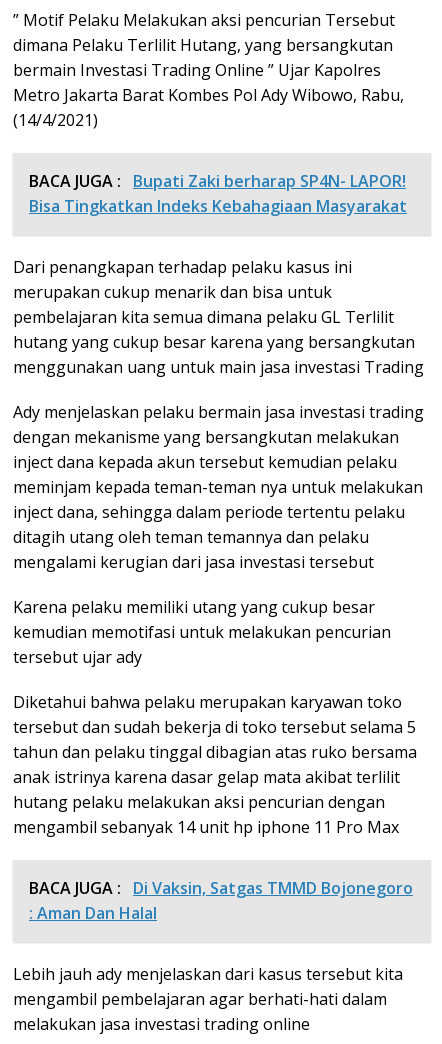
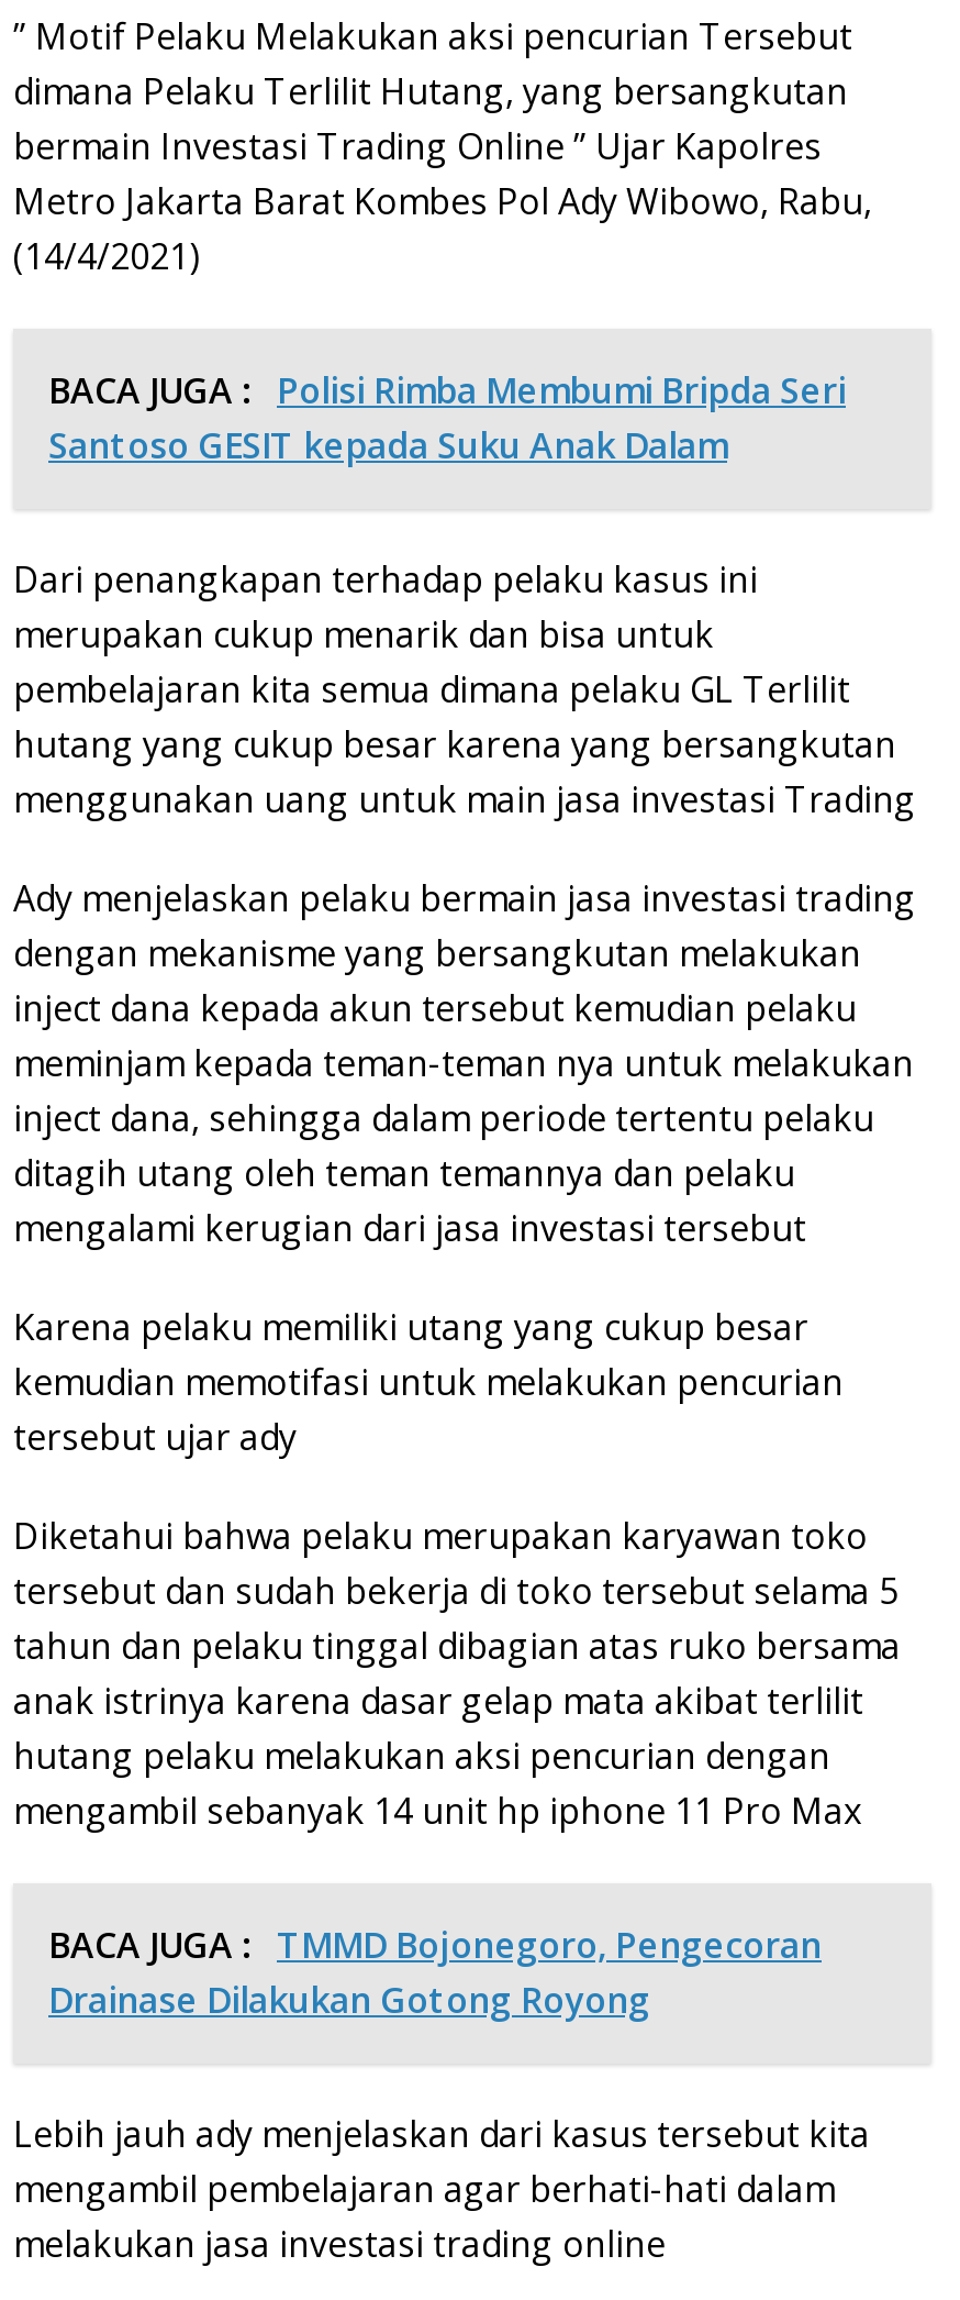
- BACA JUGA : Bupati Zaki berharap SP4N- LAPOR!
- Bisa Tingkatkan Indeks Kebahagiaan Masyarakat
+ BACA JUGA : Polisi Rimba Membumi Bripda Seri
+ Santoso GESIT kepada Suku Anak Dalam

- BACA JUGA : Di Vaksin, Satgas TMMD Bojonegoro
- : Aman Dan Halal
+ BACA JUGA : TMMD Bojonegoro, Pengecoran
+ Drainase Dilakukan Gotong Royong
